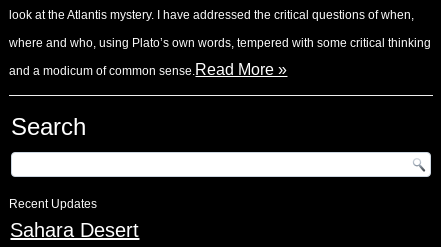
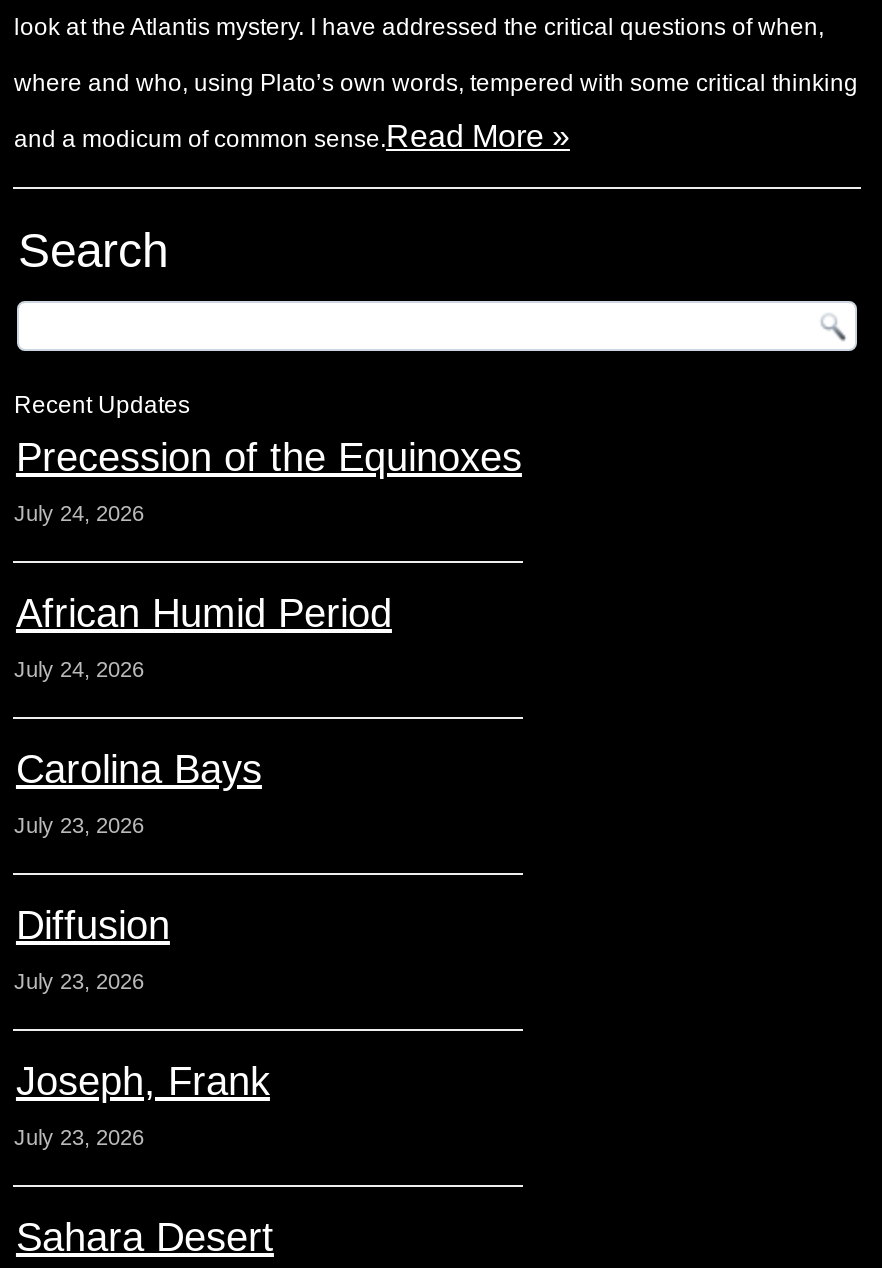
+ Precession of the Equinoxes
+ July 24, 2026
+ African Humid Period
+ July 24, 2026
+ Carolina Bays
+ July 23, 2026
+ Diffusion
+ July 23, 2026
+ Joseph, Frank
+ July 23, 2026
